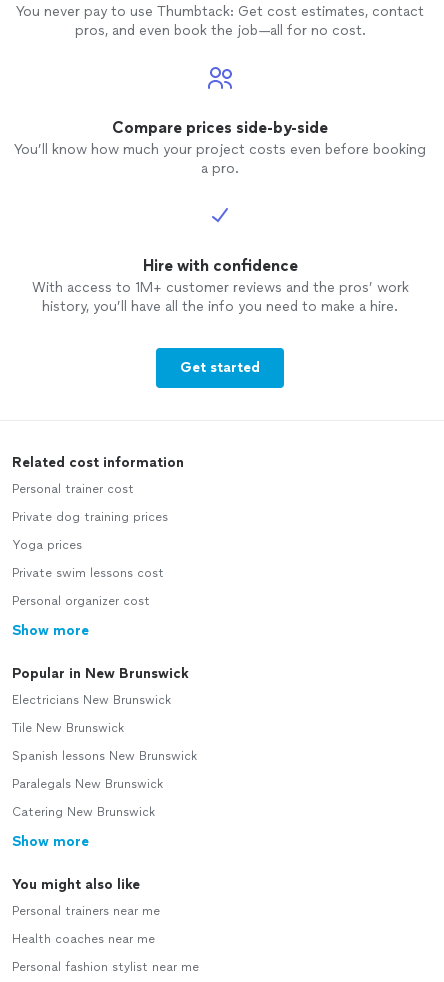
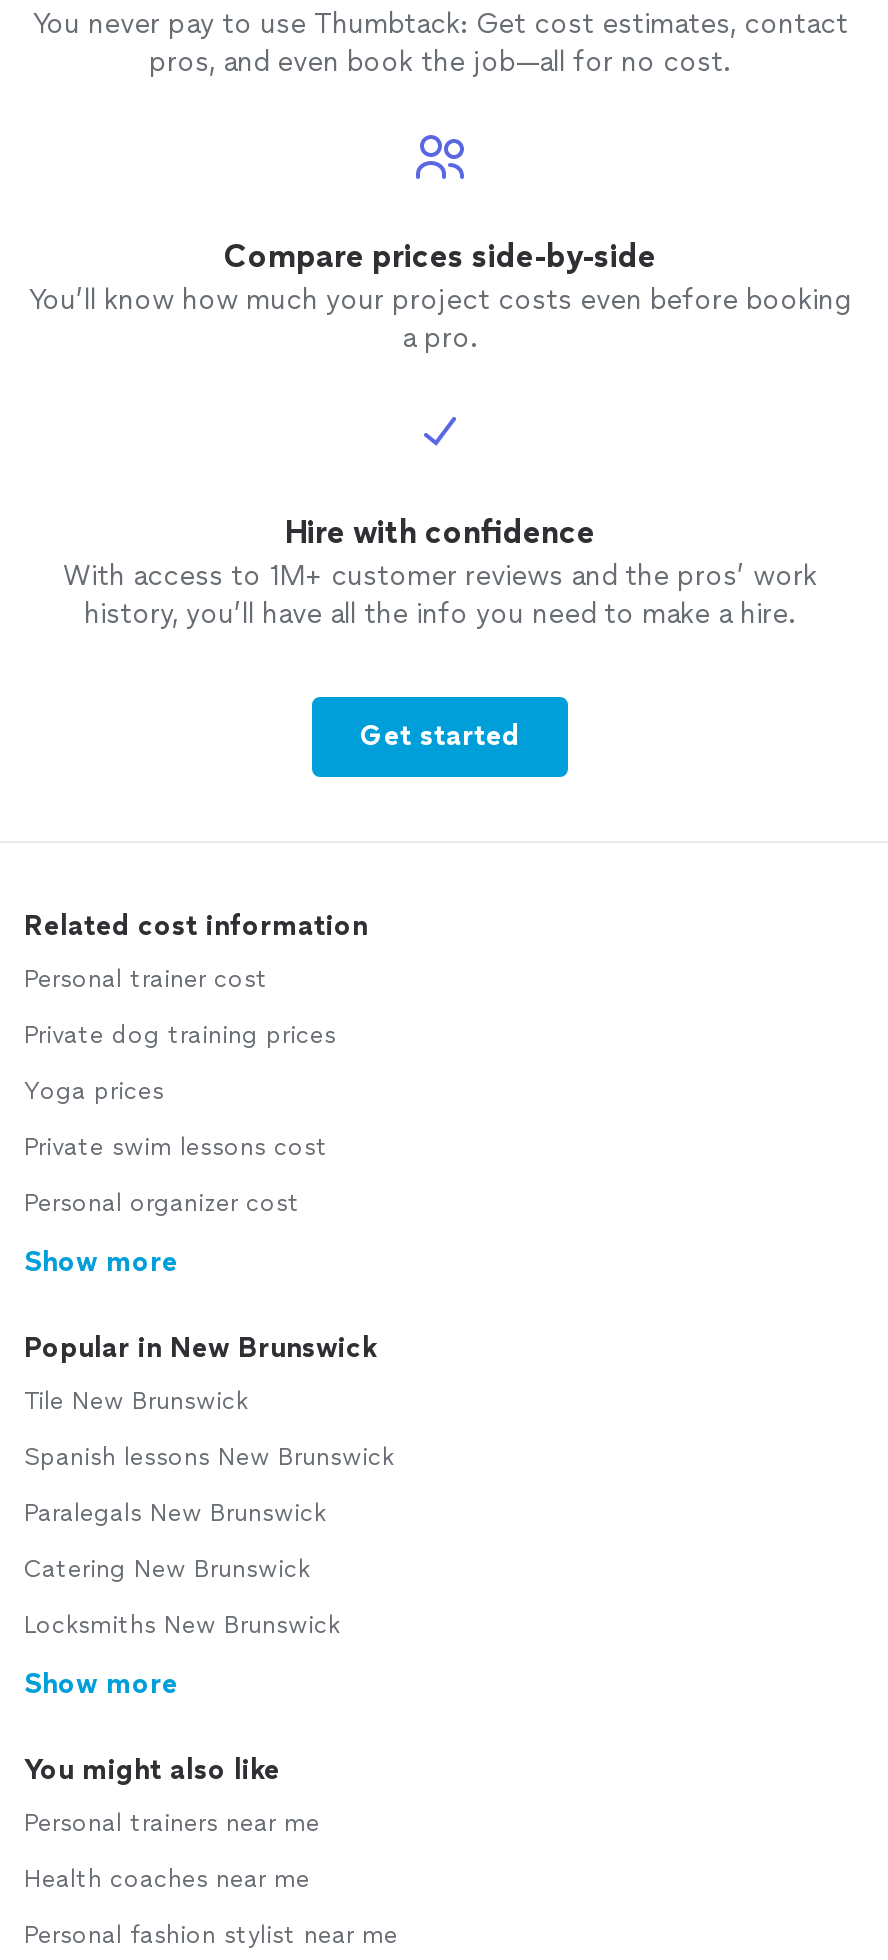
- Electricians New Brunswick

moved up: Tile New Brunswick | Spanish lessons New Brunswick | Paralegals New Brunswick | Catering New Brunswick

+ Locksmiths New Brunswick
